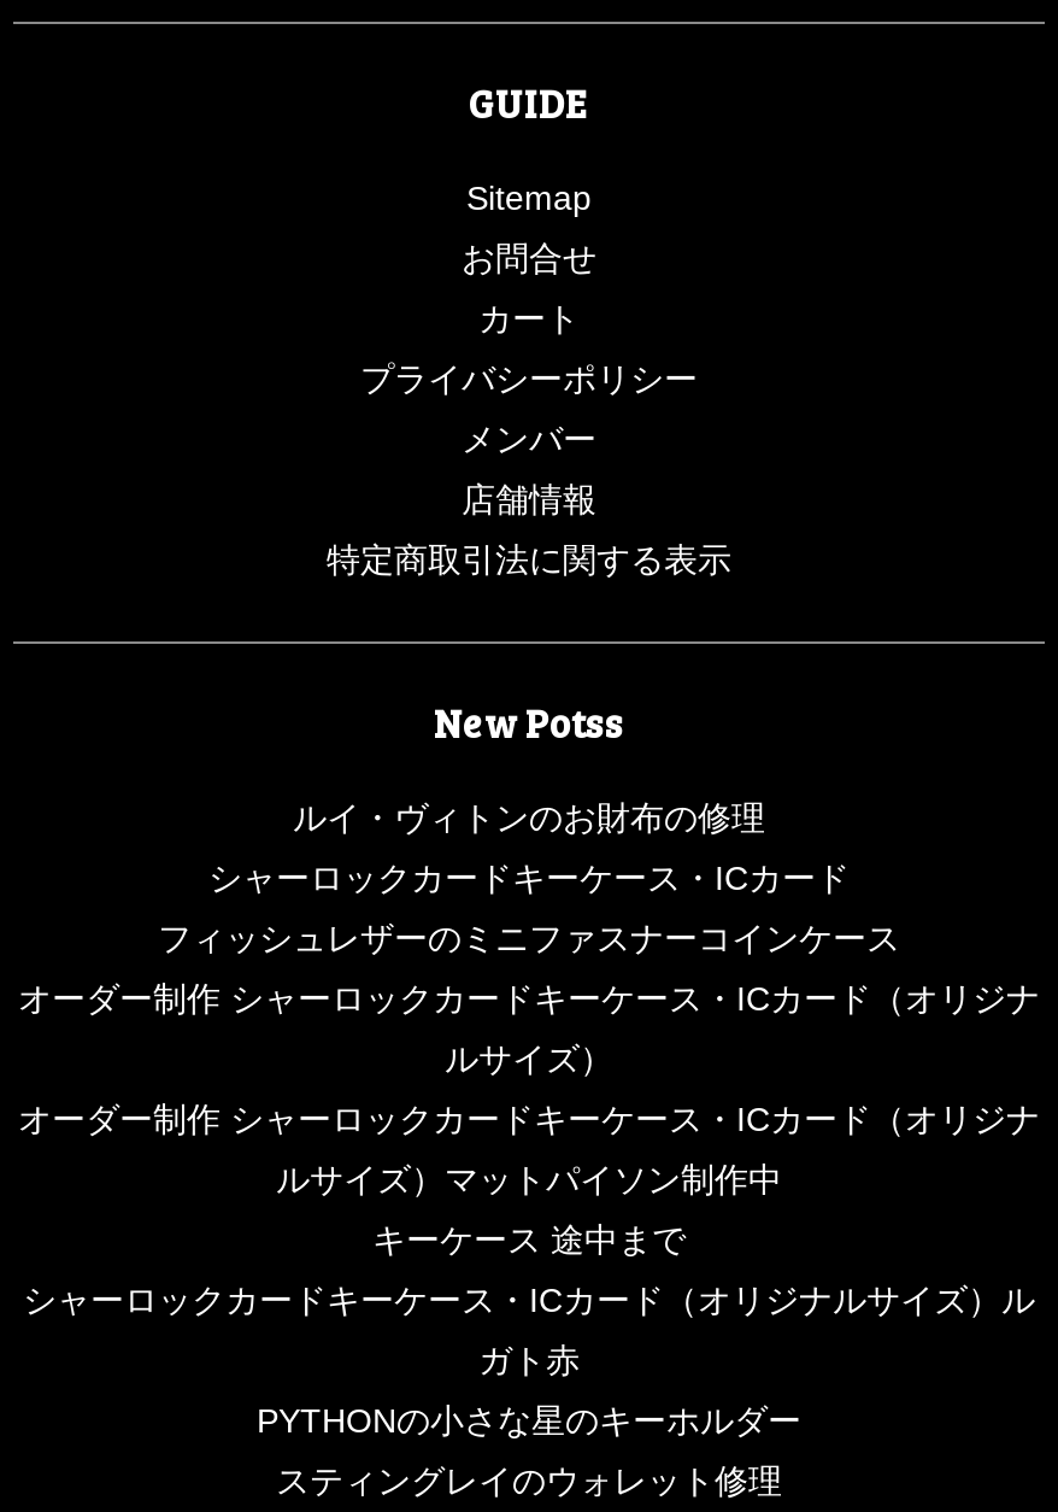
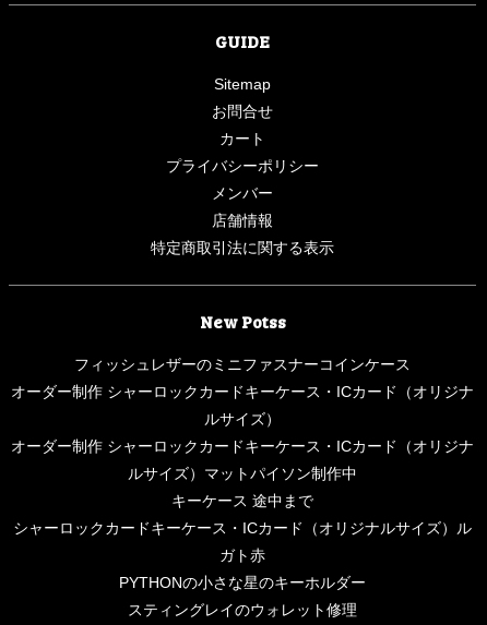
- ルイ・ヴィトンのお財布の修理
- シャーロックカードキーケース・ICカード
